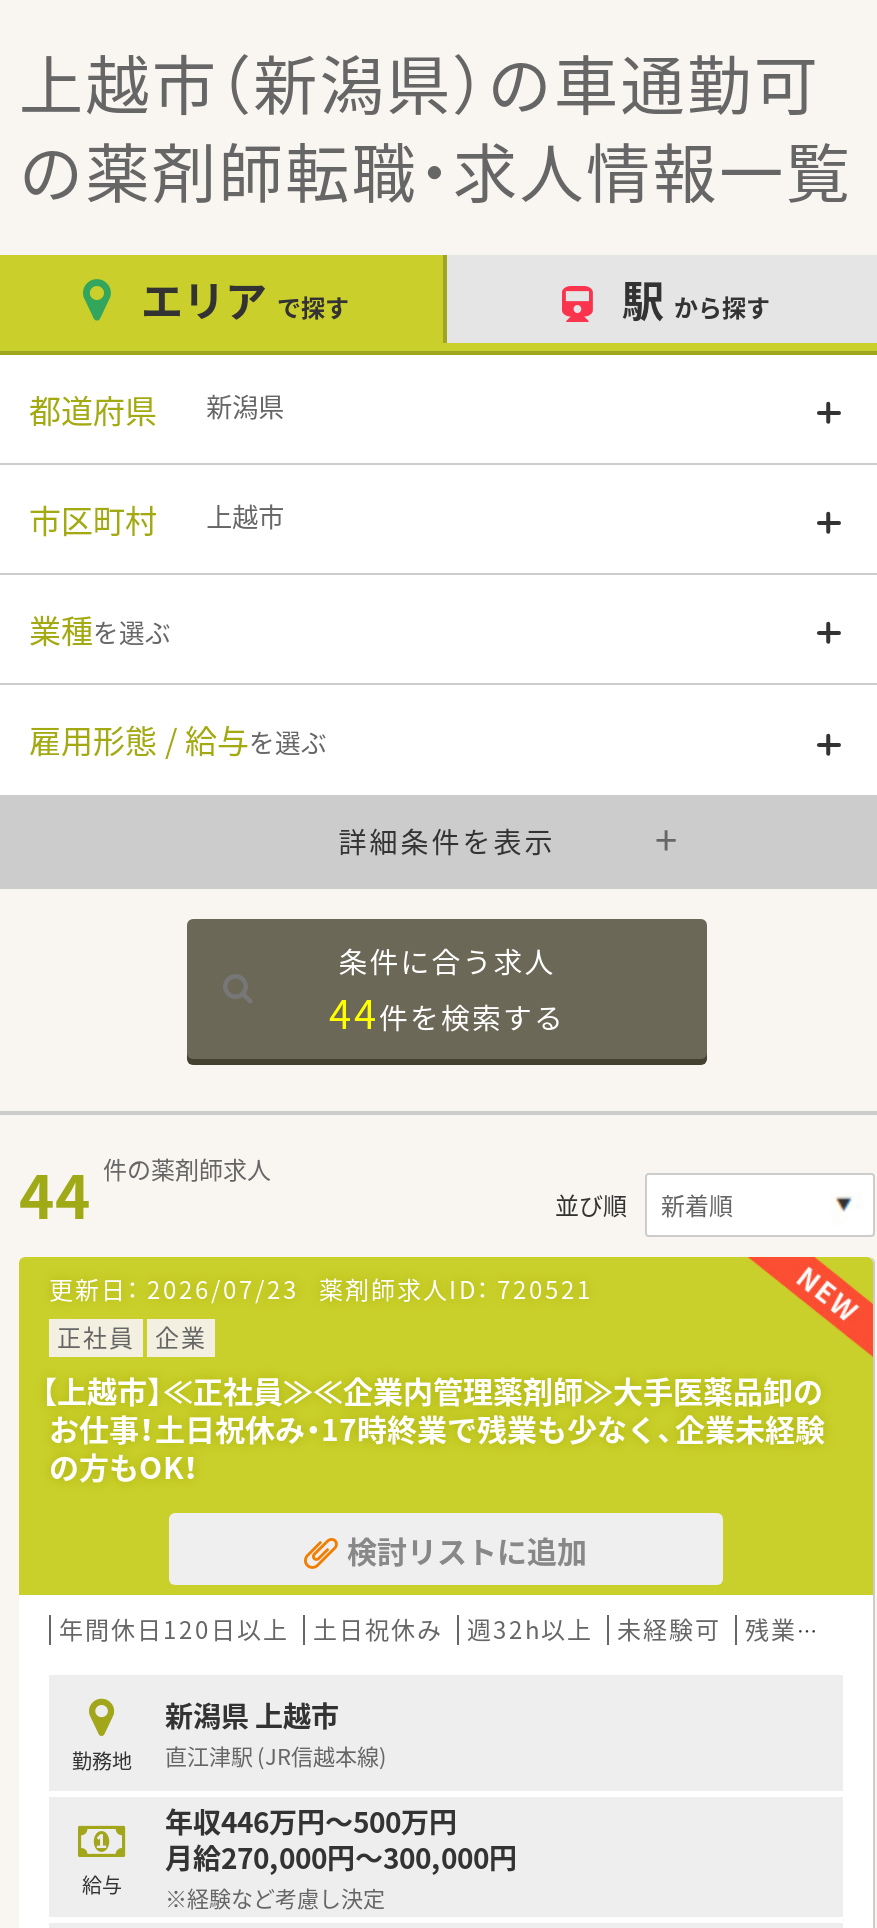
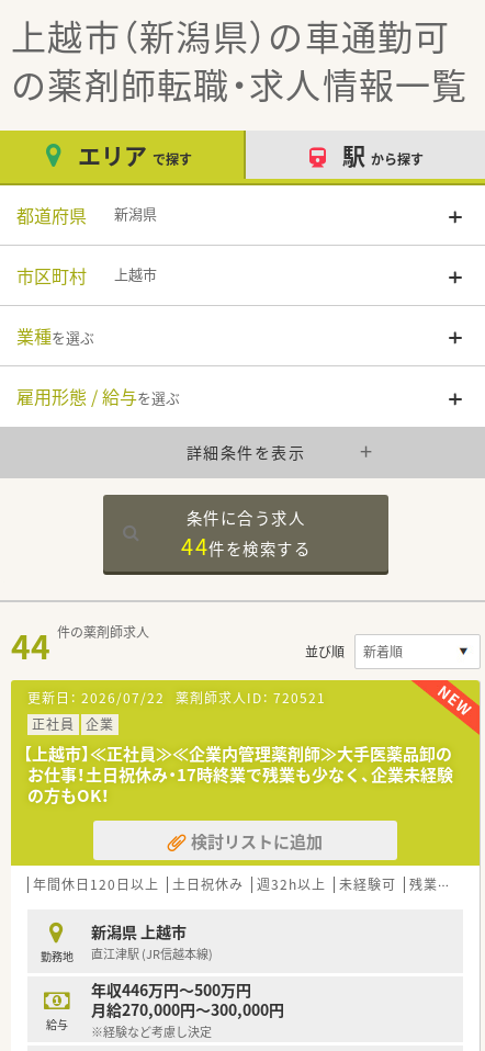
- 更新日：2026/07/23 薬剤師求人ID：720521
+ 更新日：2026/07/22 薬剤師求人ID：720521
